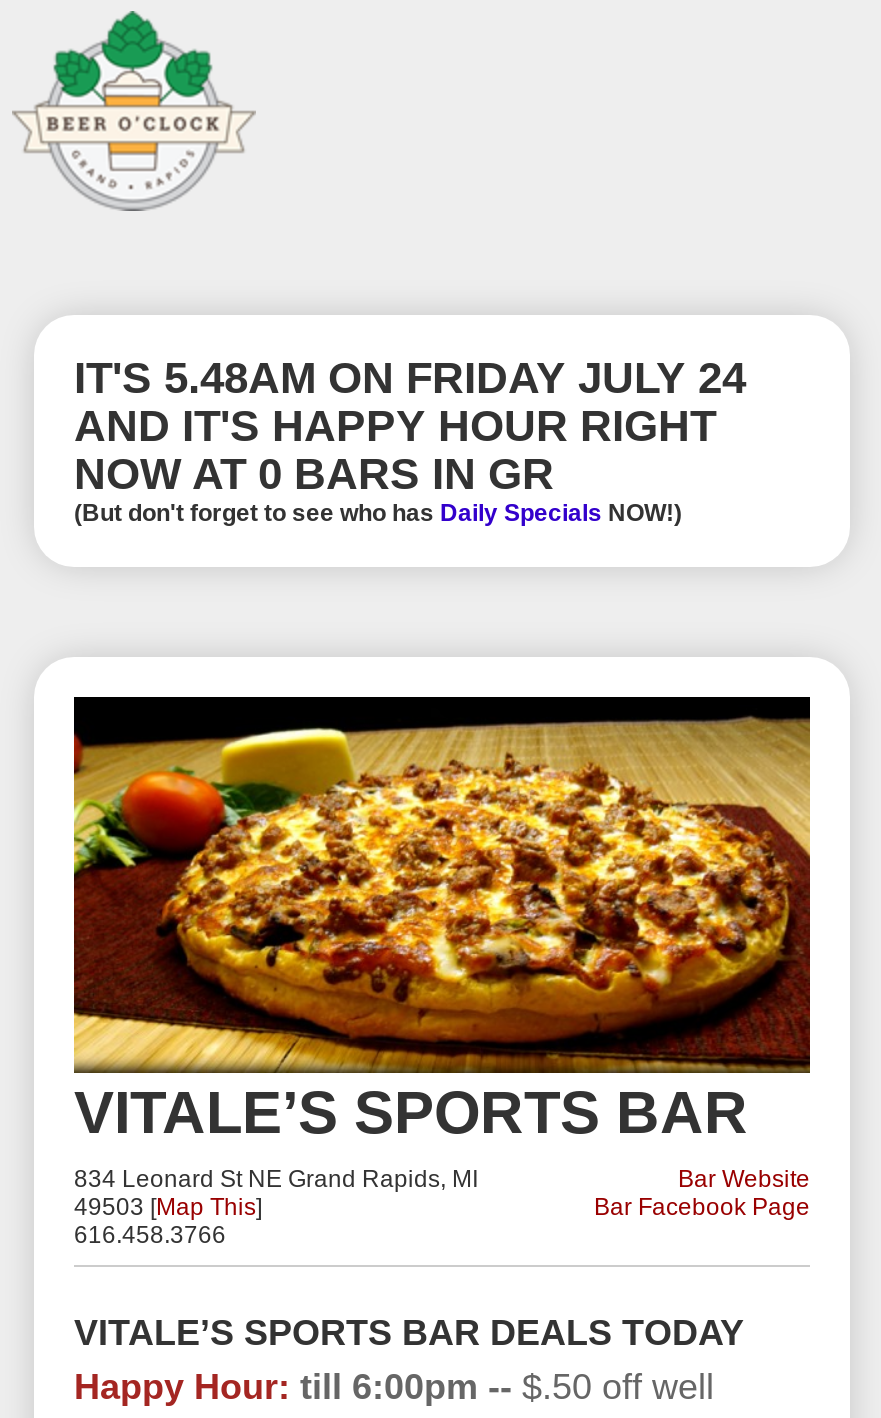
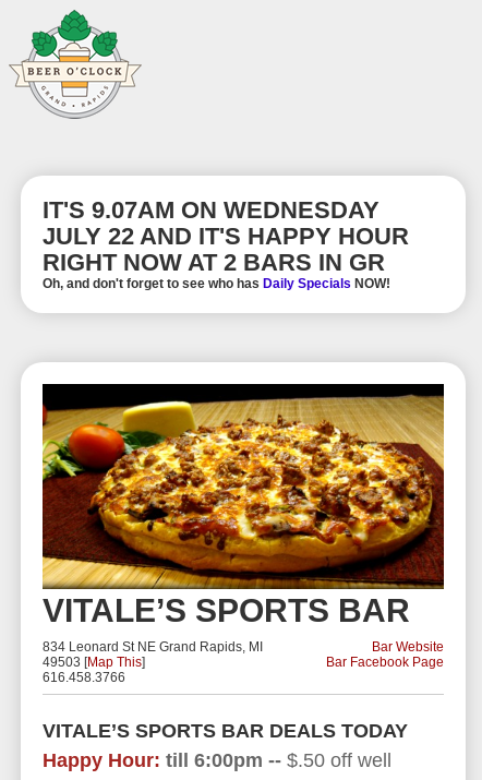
- IT'S 5.48AM ON FRIDAY JULY 24
- AND IT'S HAPPY HOUR RIGHT
- NOW AT 0 BARS IN GR
- (But don't forget to see who has Daily Specials NOW!)
+ IT'S 9.07AM ON WEDNESDAY
+ JULY 22 AND IT'S HAPPY HOUR
+ RIGHT NOW AT 2 BARS IN GR
+ Oh, and don't forget to see who has Daily Specials NOW!
